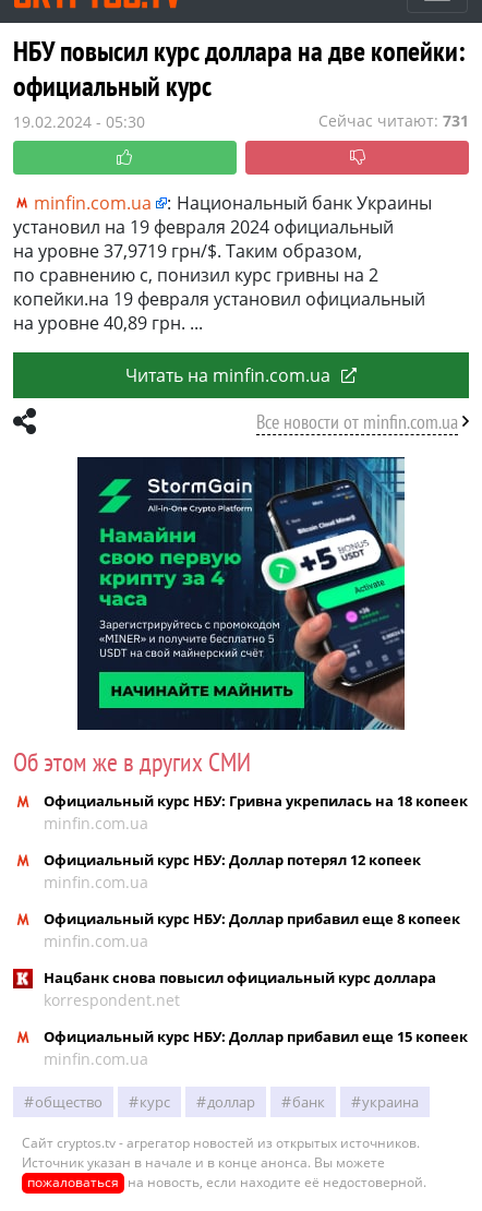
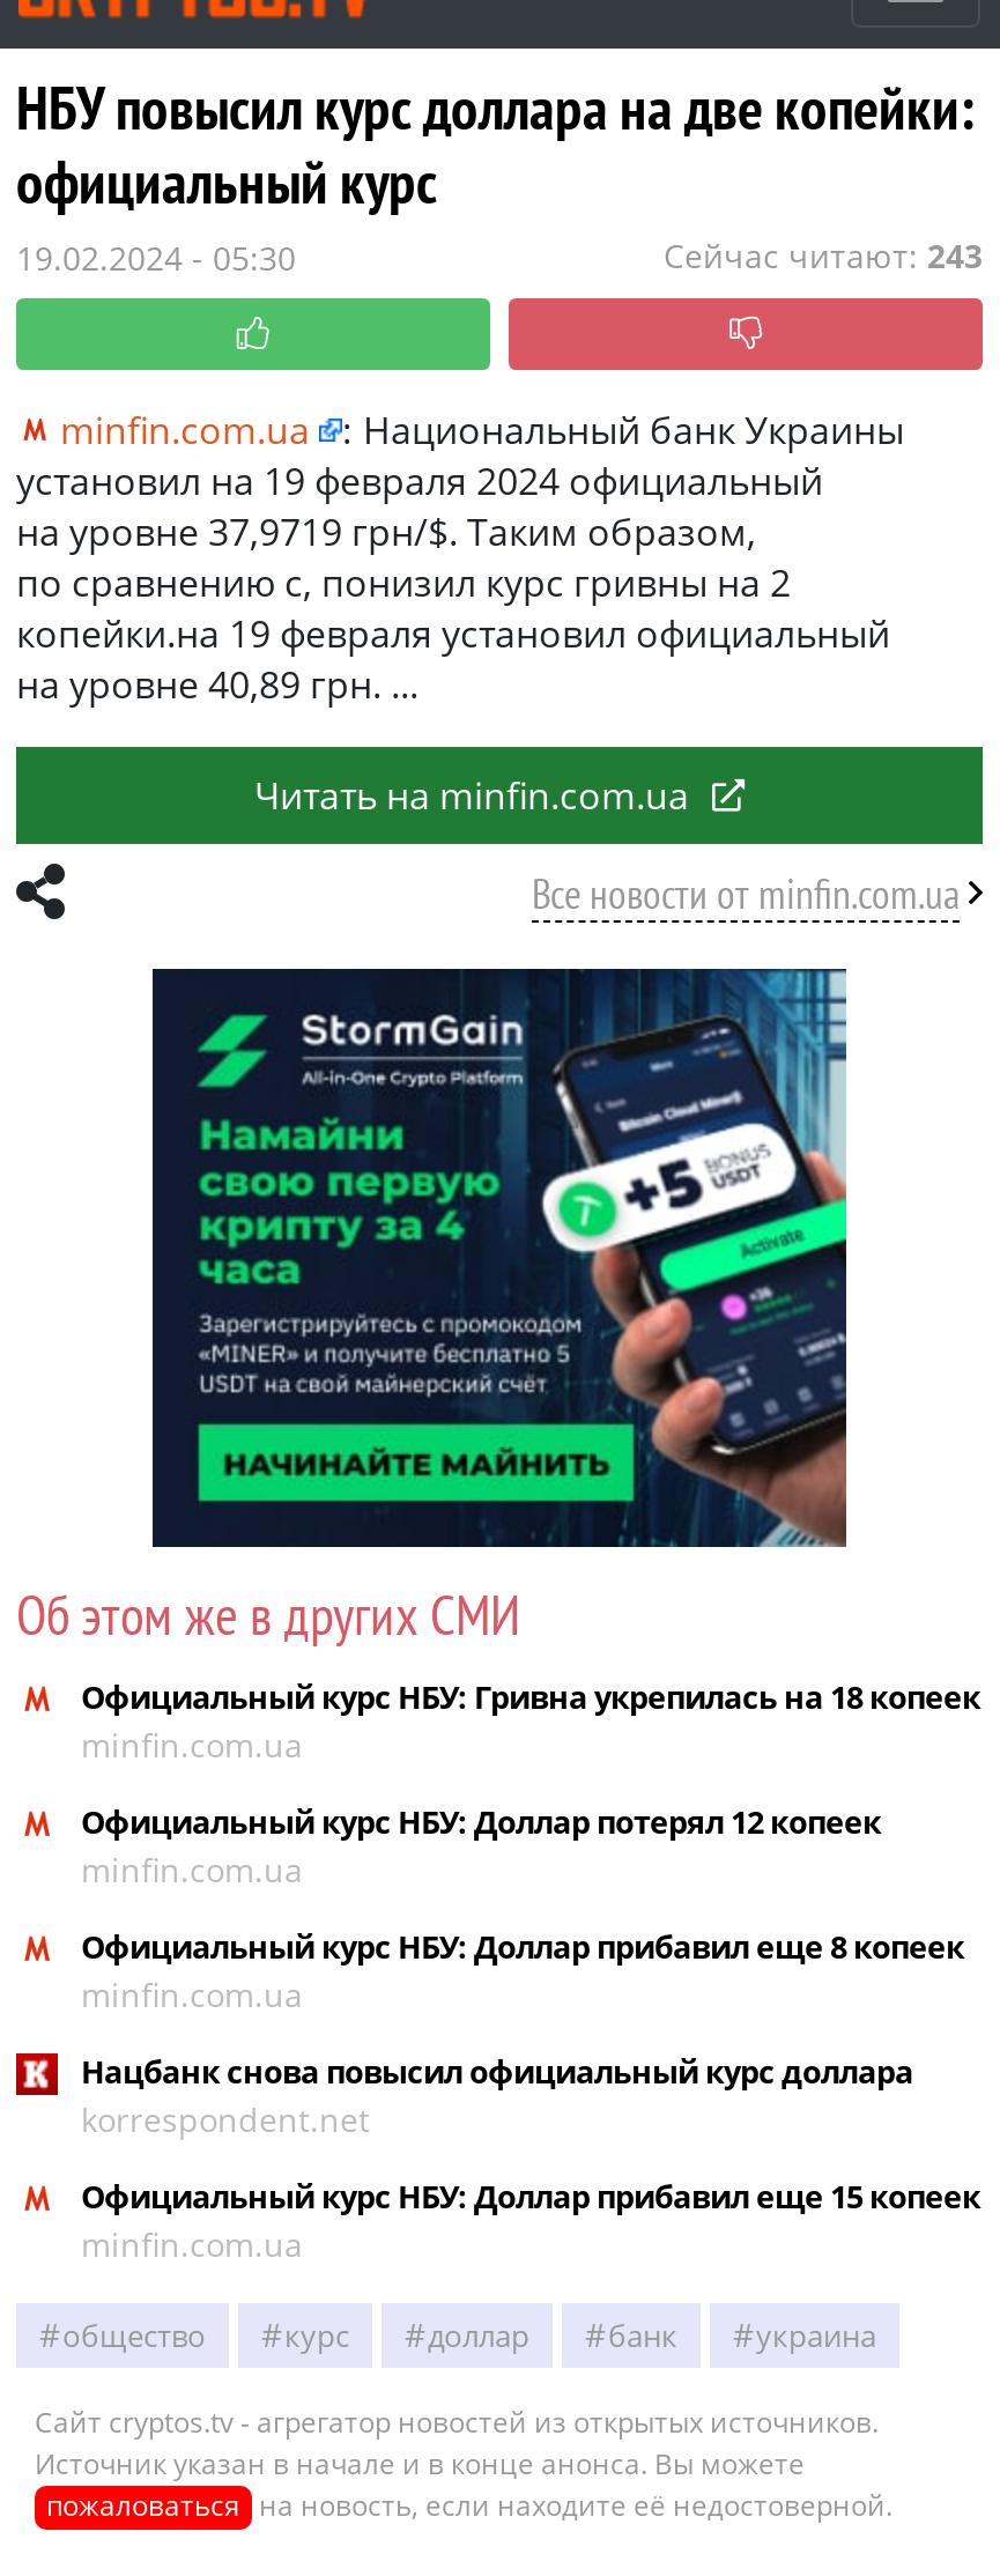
- Сейчас читают: 731
+ Сейчас читают: 243
